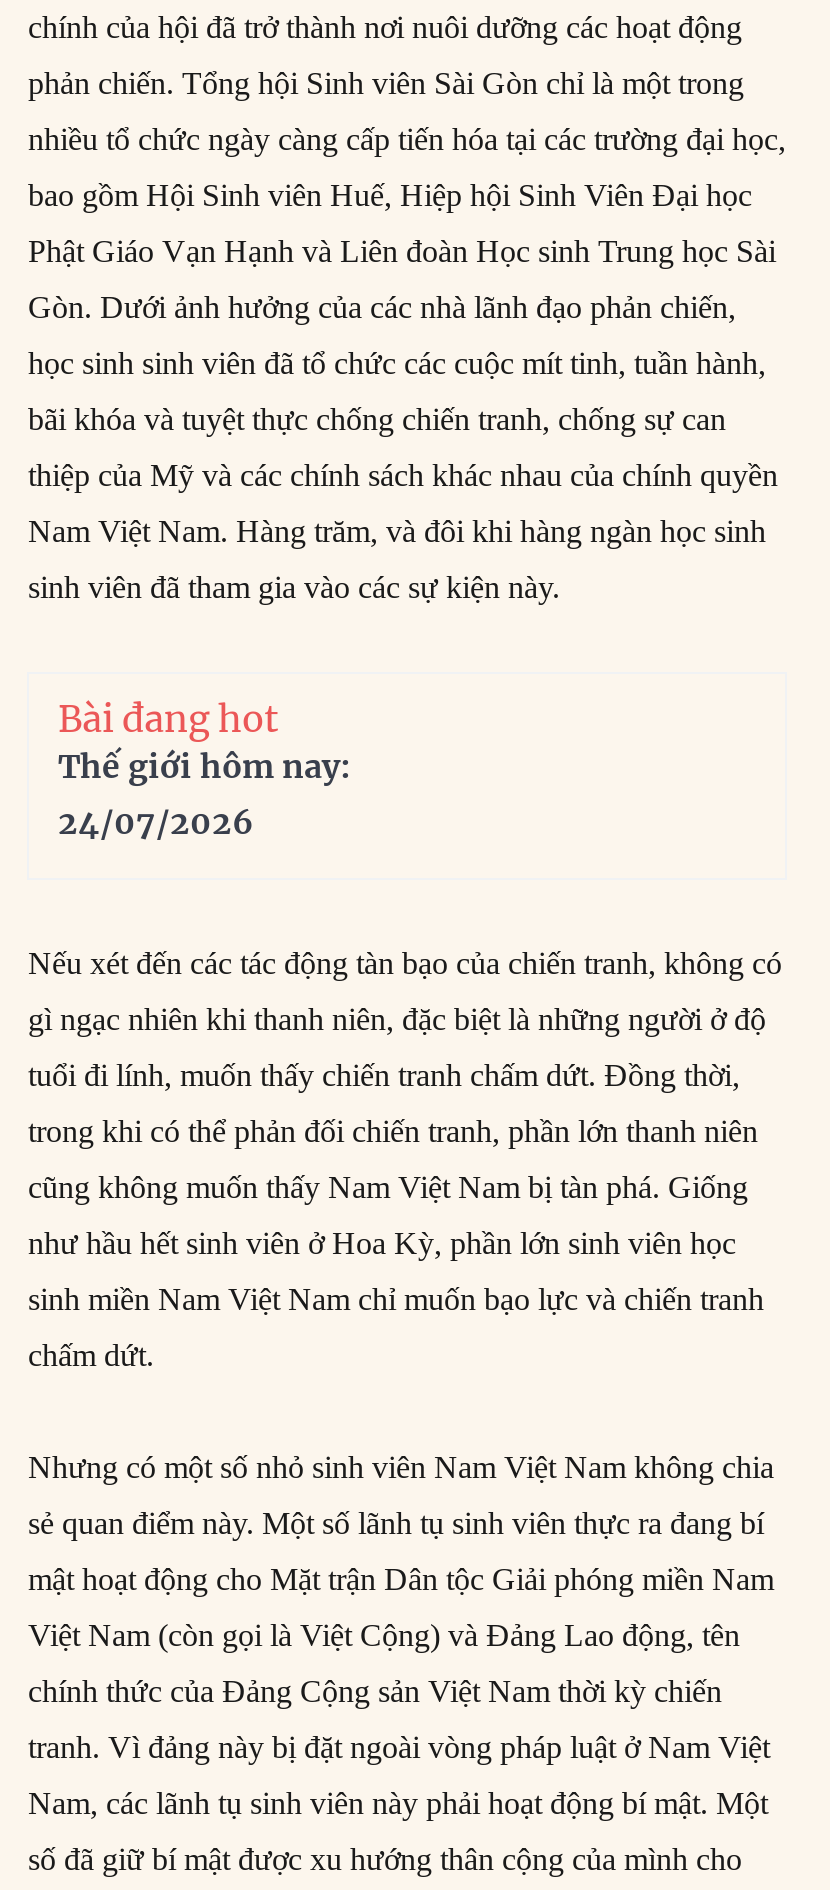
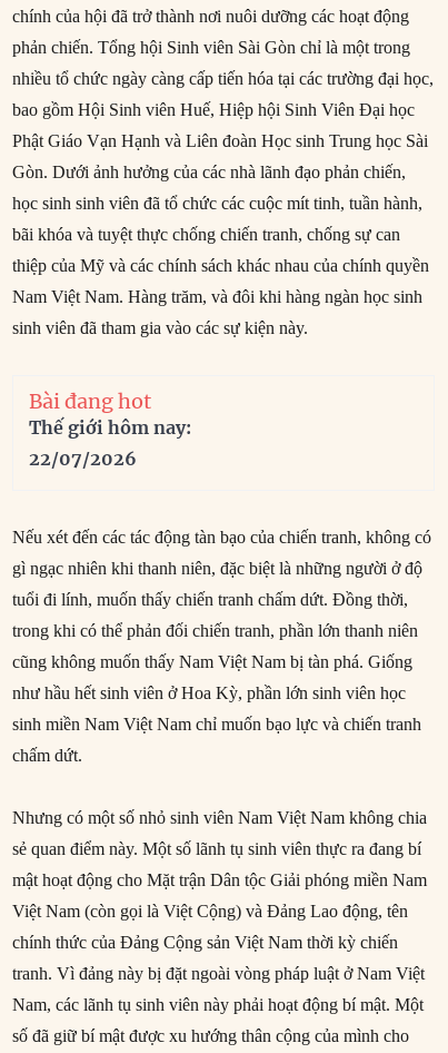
- 24/07/2026
+ 22/07/2026
